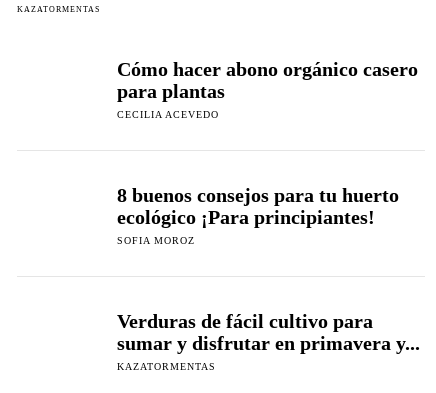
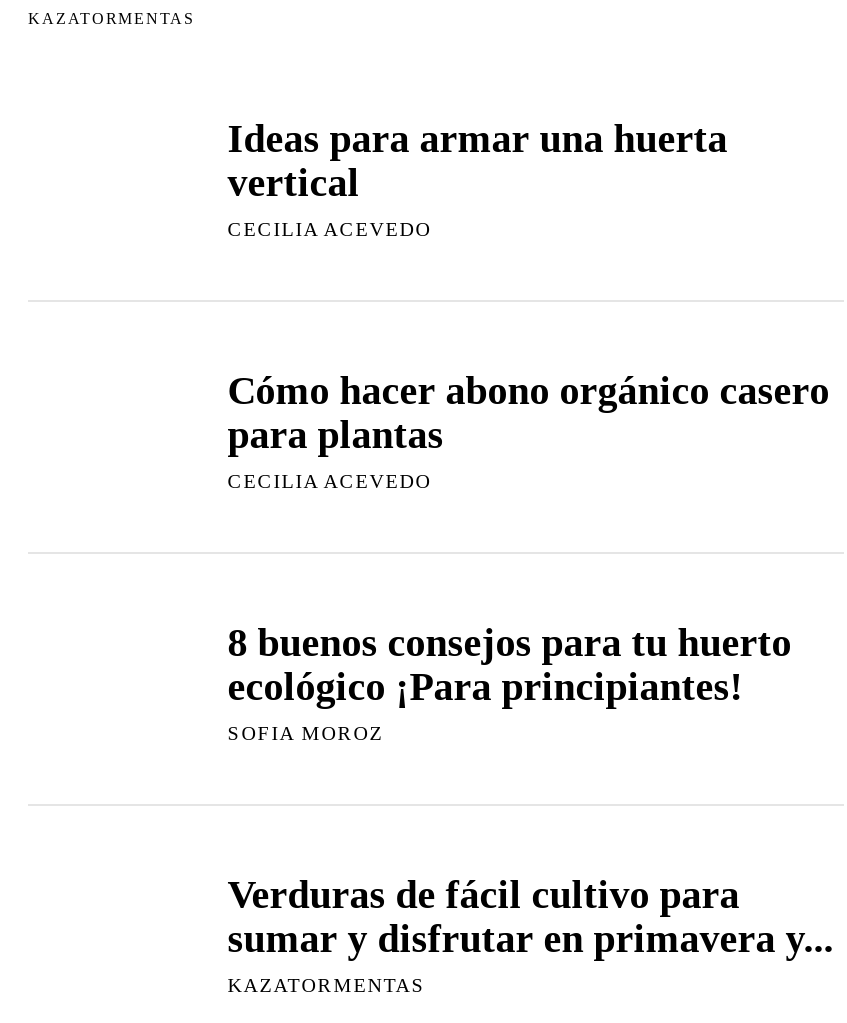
+ Ideas para armar una huerta
+ vertical
+ CECILIA ACEVEDO
